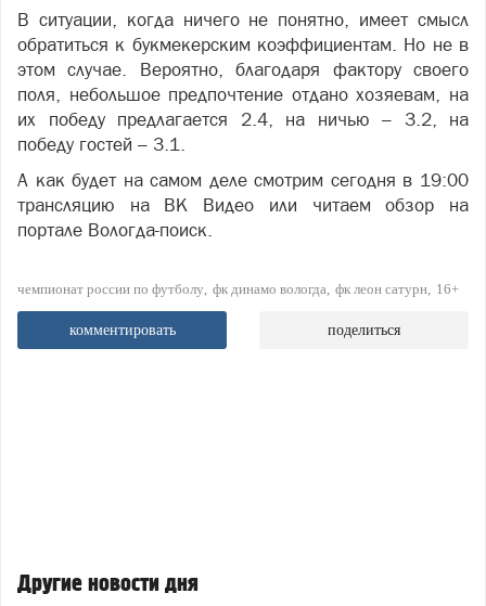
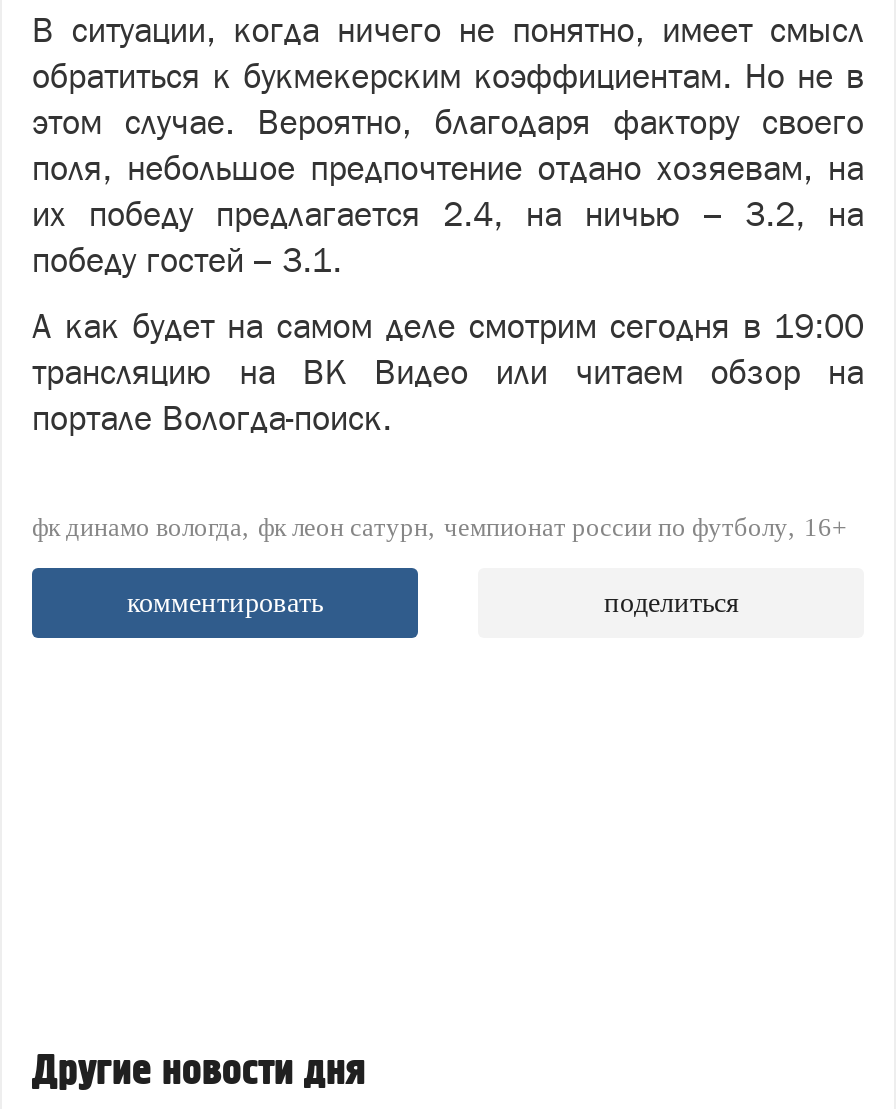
- чемпионат россии по футболу фк динамо вологда фк леон сатурн 16+
+ фк динамо вологда фк леон сатурн чемпионат россии по футболу 16+
